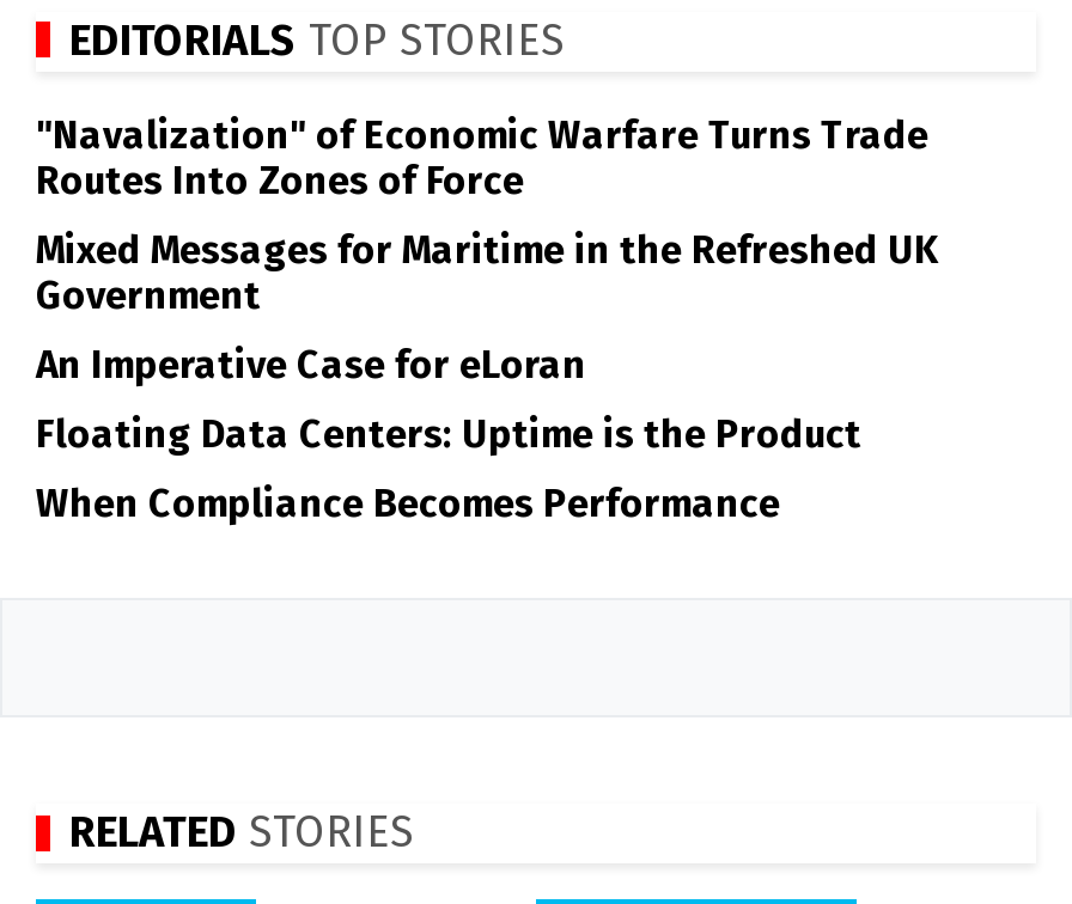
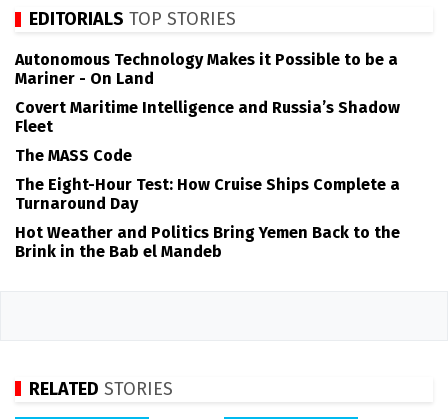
- "Navalization" of Economic Warfare Turns Trade
- Routes Into Zones of Force
+ Autonomous Technology Makes it Possible to be a
+ Mariner - On Land

- Mixed Messages for Maritime in the Refreshed UK
- Government
+ Covert Maritime Intelligence and Russia’s Shadow
+ Fleet

- An Imperative Case for eLoran
+ The MASS Code

- Floating Data Centers: Uptime is the Product
+ The Eight-Hour Test: How Cruise Ships Complete a
+ Turnaround Day

- When Compliance Becomes Performance
+ Hot Weather and Politics Bring Yemen Back to the
+ Brink in the Bab el Mandeb
